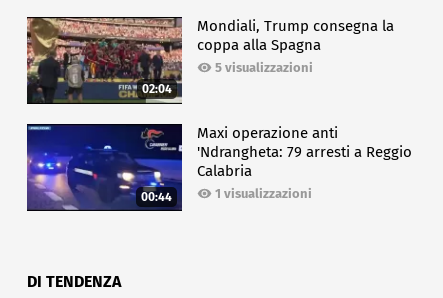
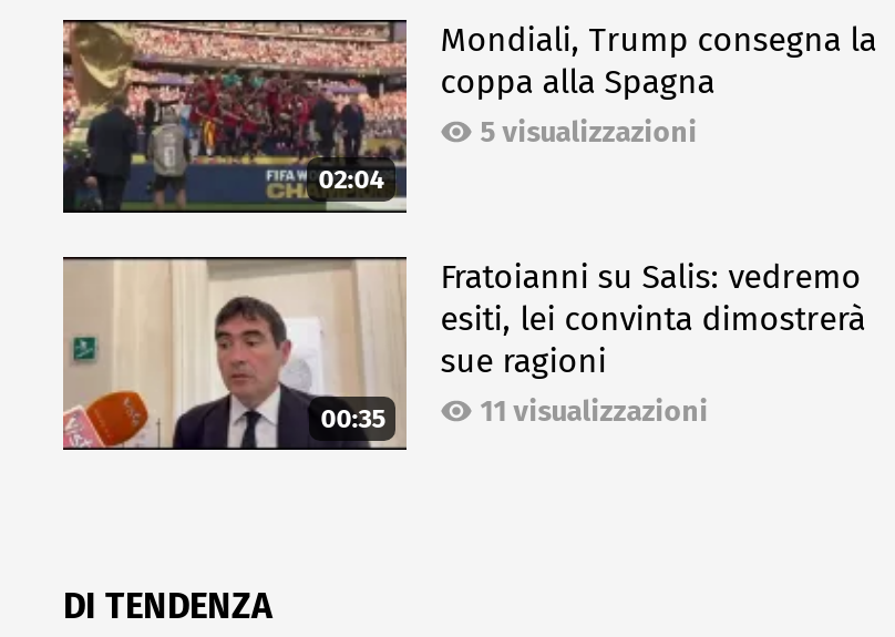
- [image]
- 00:44
+ [image]
+ 00:35

- Maxi operazione anti
- 'Ndrangheta: 79 arresti a Reggio
- Calabria
- 1 visualizzazioni
+ Fratoianni su Salis: vedremo
+ esiti, lei convinta dimostrerà
+ sue ragioni
+ 11 visualizzazioni
